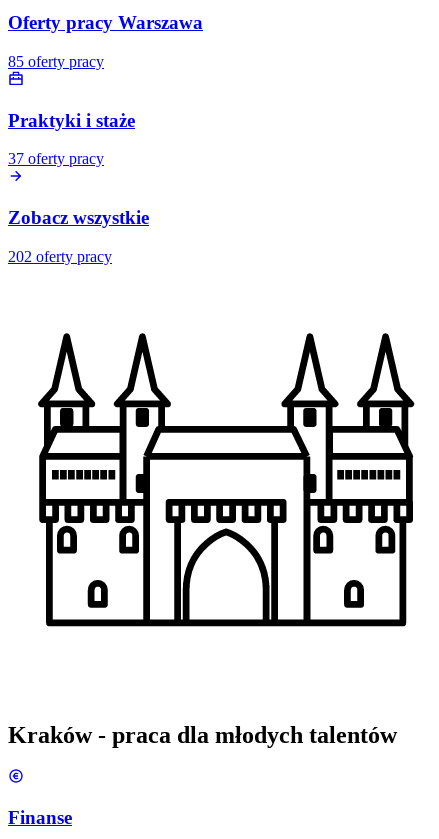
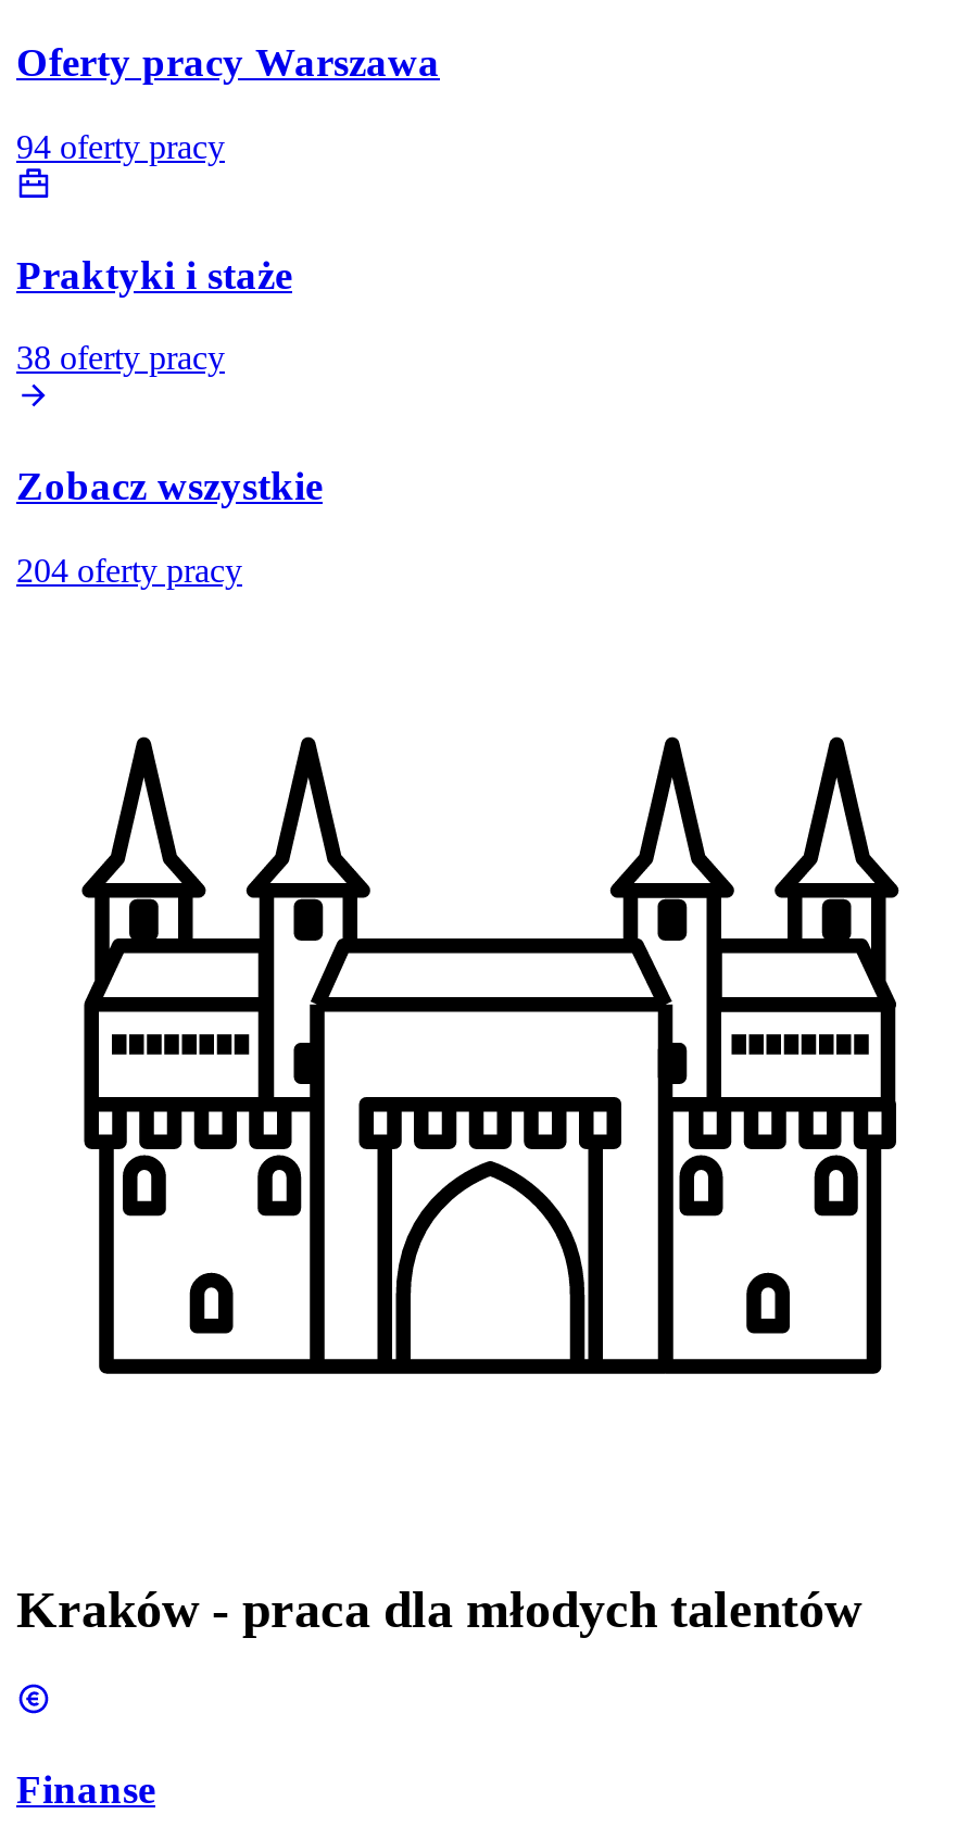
- 85 oferty pracy
+ 94 oferty pracy

- 37 oferty pracy
+ 38 oferty pracy

- 202 oferty pracy
+ 204 oferty pracy
